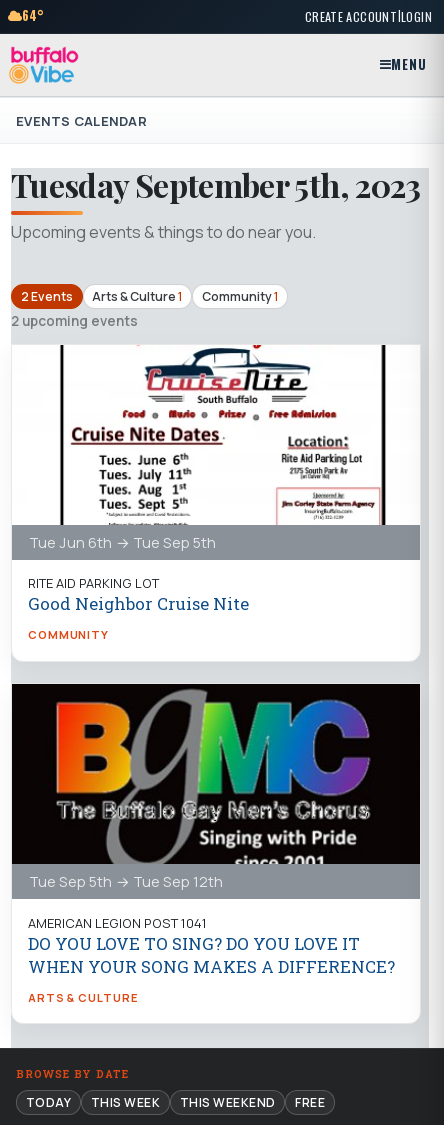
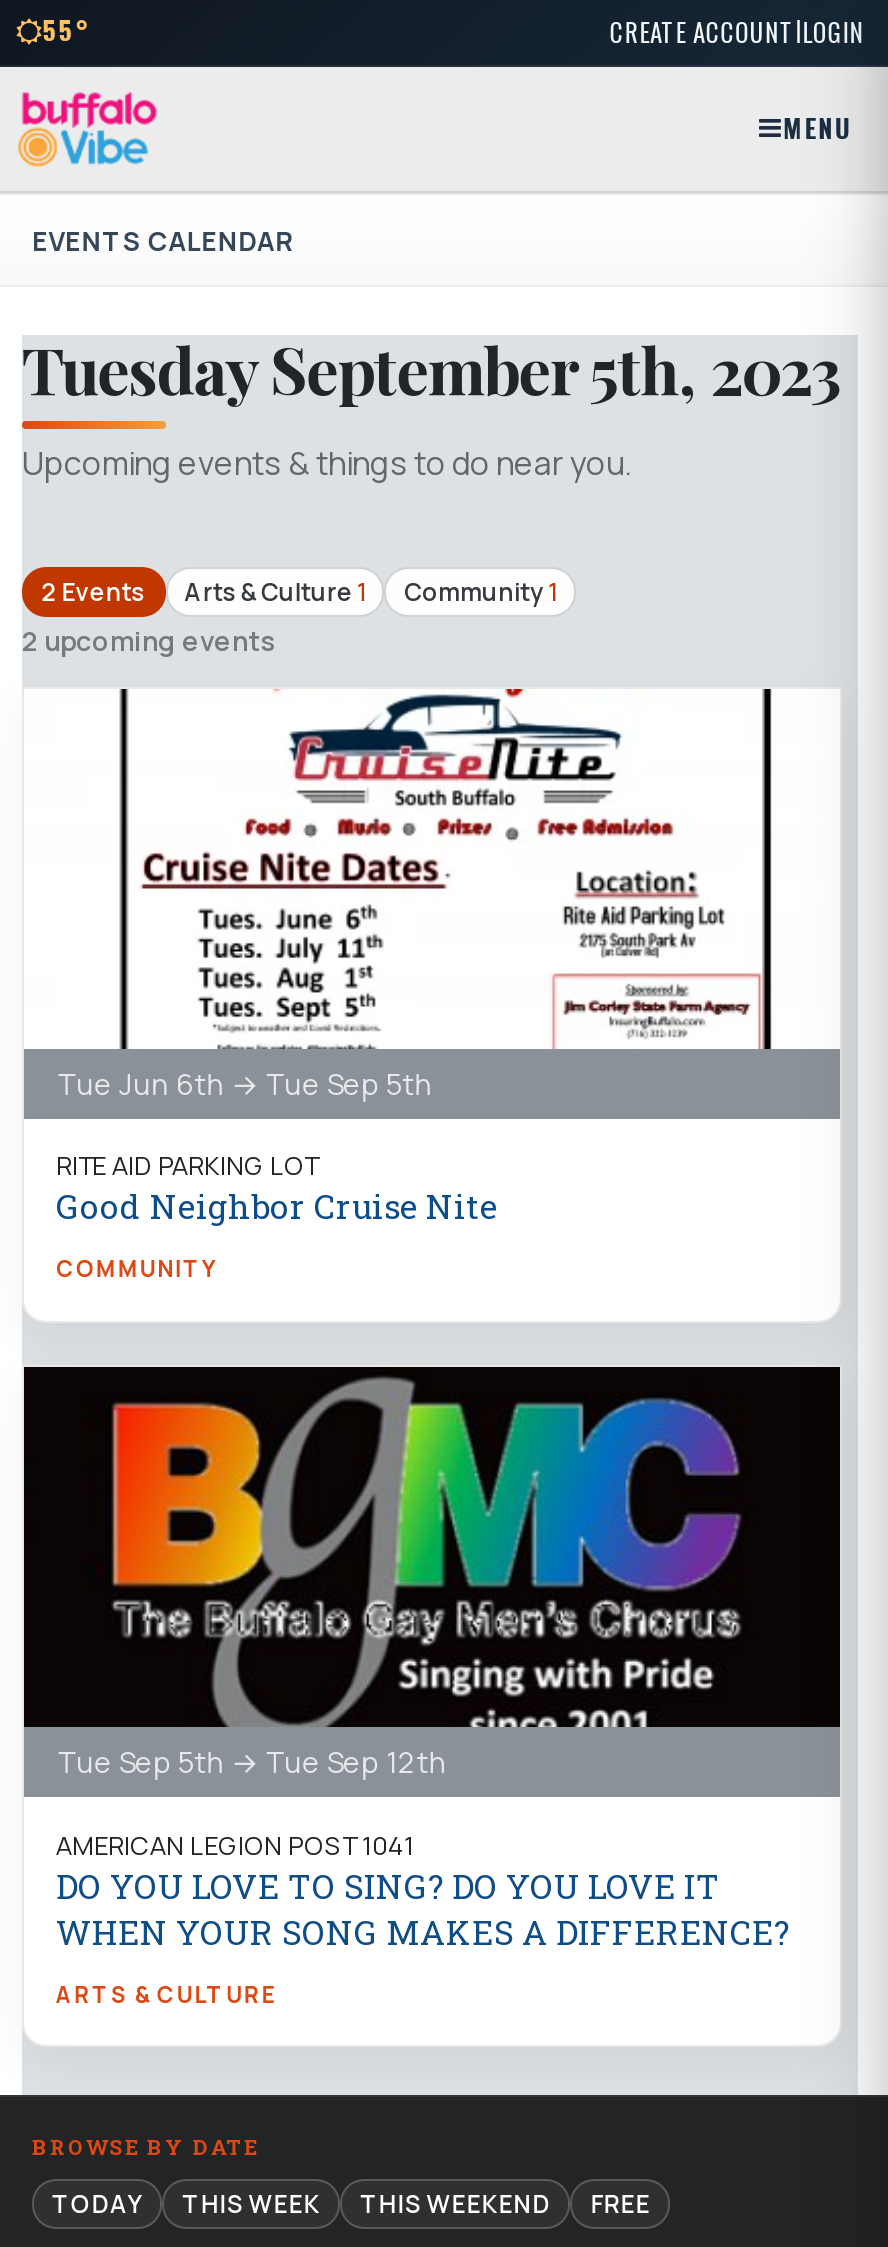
- 64°
+ 55°
